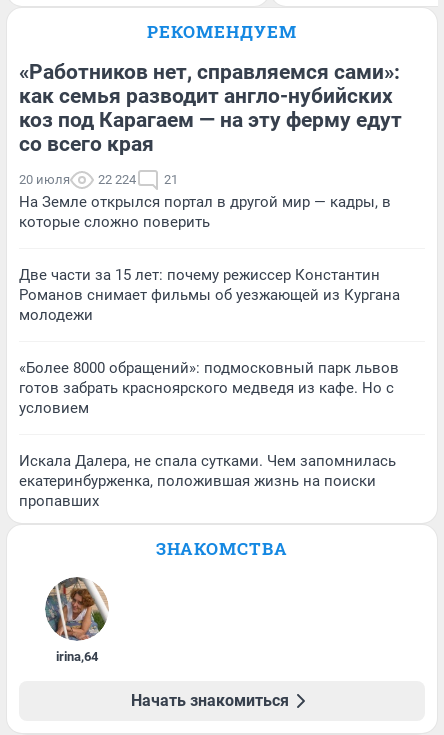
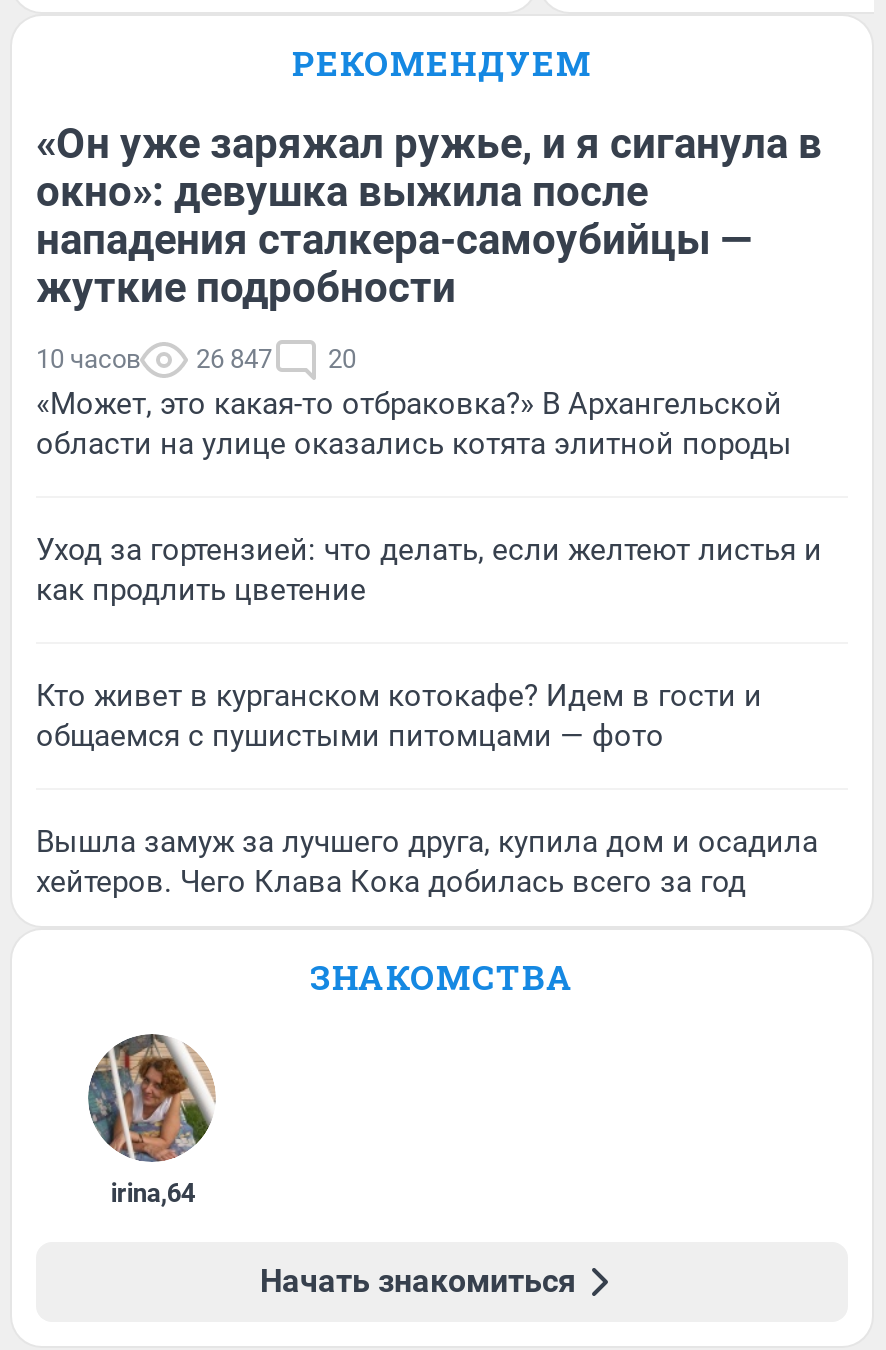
- «Работников нет, справляемся сами»:
- как семья разводит англо-нубийских
- коз под Карагаем — на эту ферму едут
- со всего края
+ «Он уже заряжал ружье, и я сиганула в
+ окно»: девушка выжила после
+ нападения сталкера-самоубийцы —
+ жуткие подробности

- 20 июля
- 22 224
- 21
- На Земле открылся портал в другой мир — кадры, в
- которые сложно поверить
+ 10 часов
+ 26 847
+ 20
+ «Может, это какая-то отбраковка?» В Архангельской
+ области на улице оказались котята элитной породы

- Две части за 15 лет: почему режиссер Константин
- Романов снимает фильмы об уезжающей из Кургана
- молодежи
+ Уход за гортензией: что делать, если желтеют листья и
+ как продлить цветение

- «Более 8000 обращений»: подмосковный парк львов
- готов забрать красноярского медведя из кафе. Но с
- условием
+ Кто живет в курганском котокафе? Идем в гости и
+ общаемся с пушистыми питомцами — фото

- Искала Далера, не спала сутками. Чем запомнилась
- екатеринбурженка, положившая жизнь на поиски
- пропавших
+ Вышла замуж за лучшего друга, купила дом и осадила
+ хейтеров. Чего Клава Кока добилась всего за год
